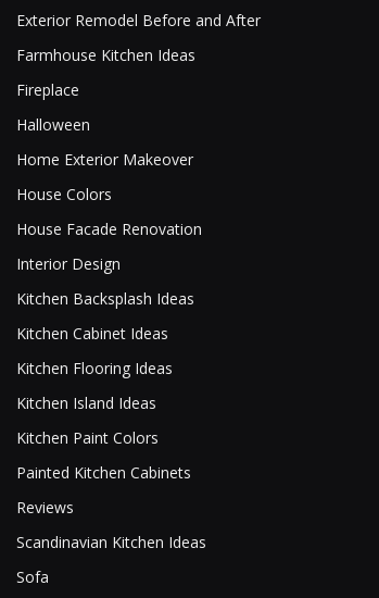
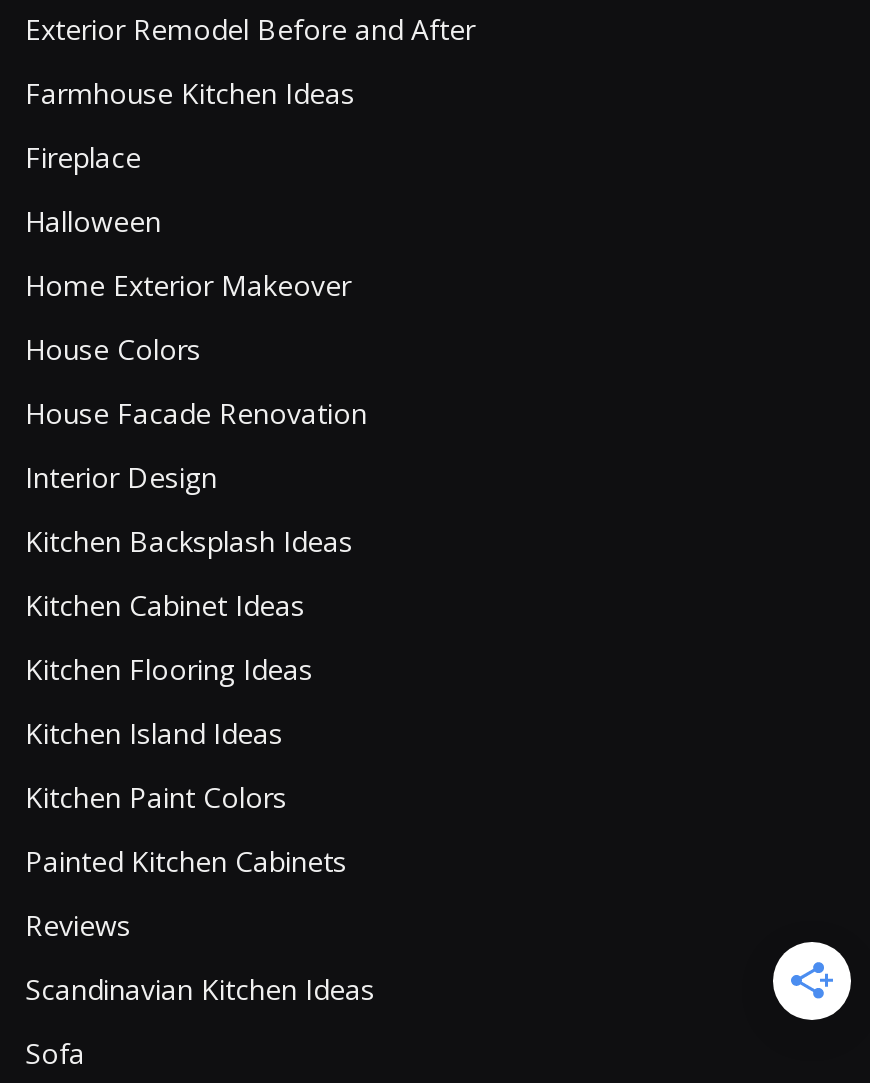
+ [image]
